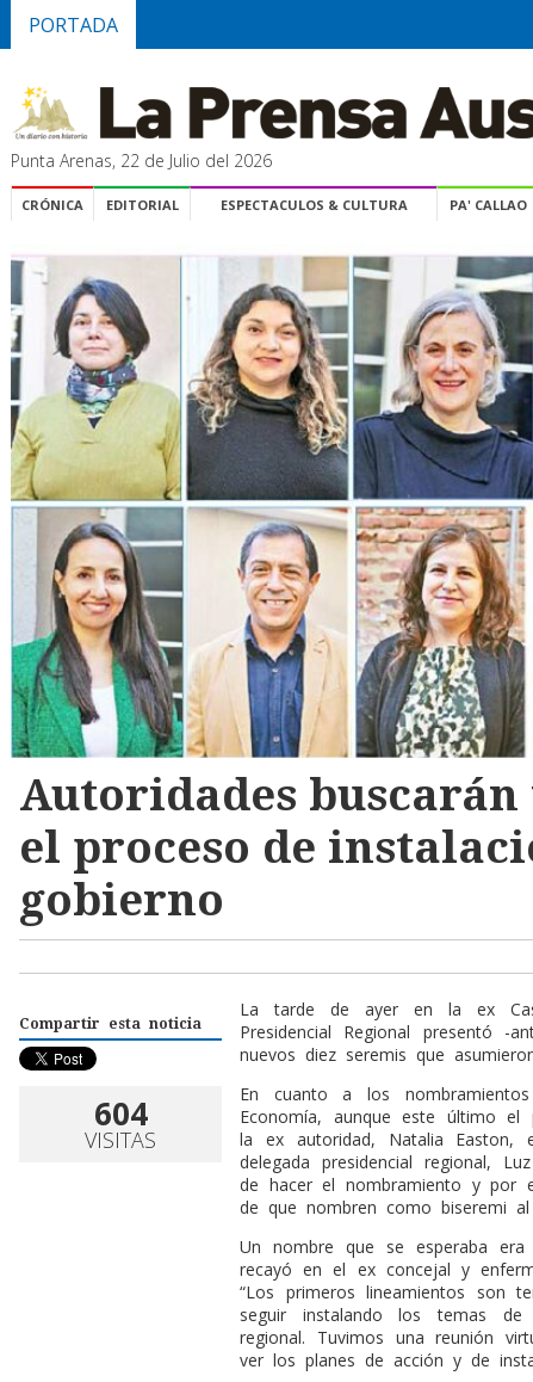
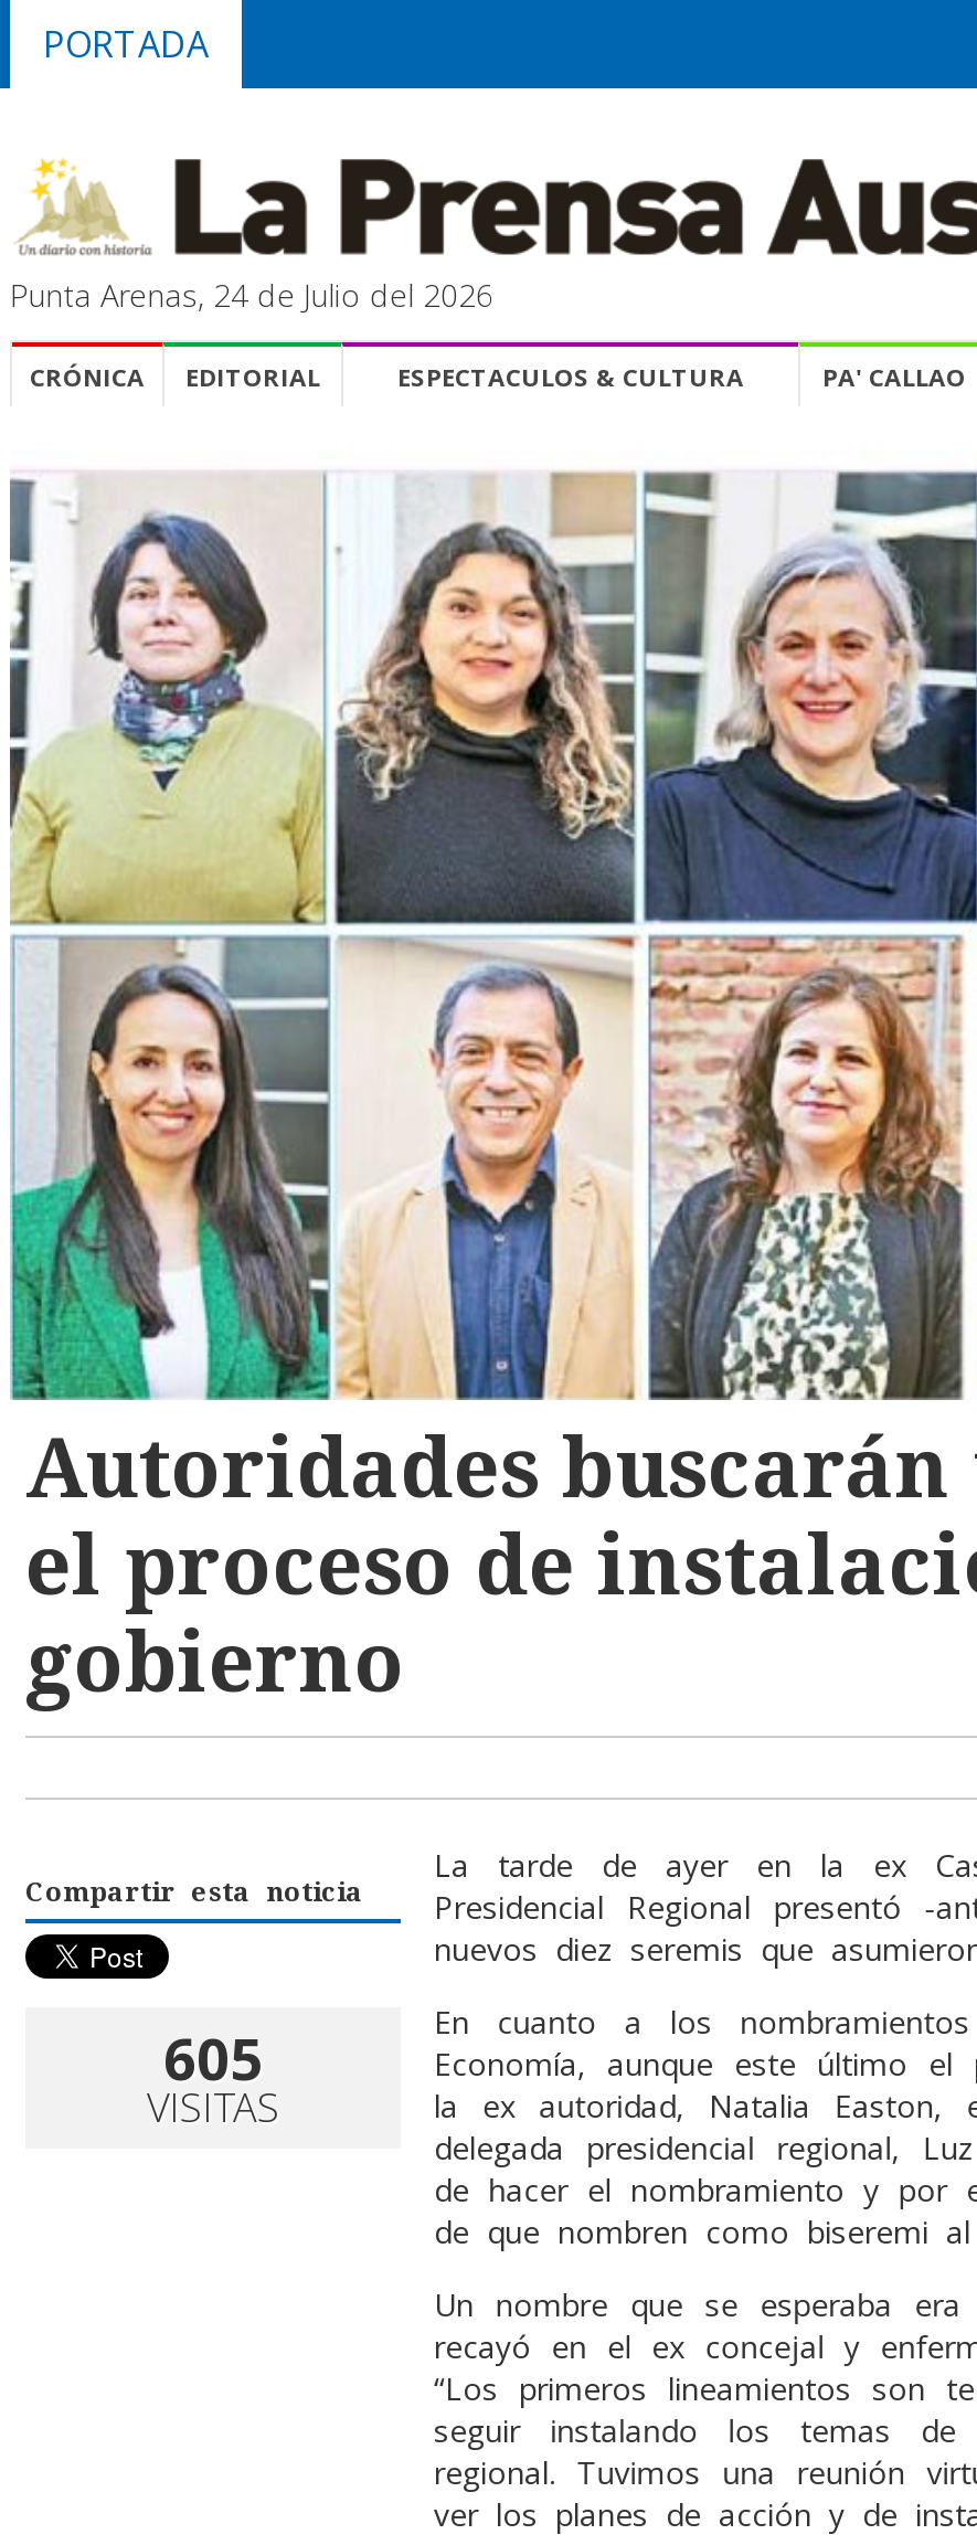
- Punta Arenas, 22 de Julio del 2026
+ Punta Arenas, 24 de Julio del 2026

- 604
+ 605
